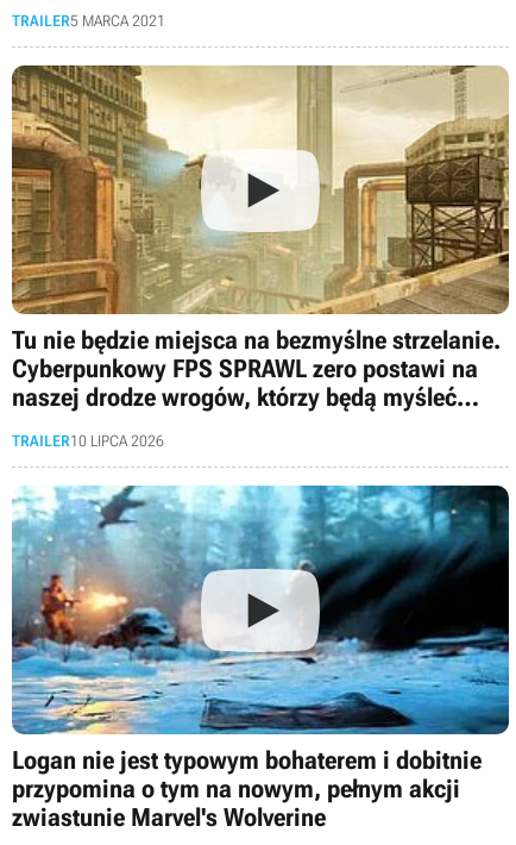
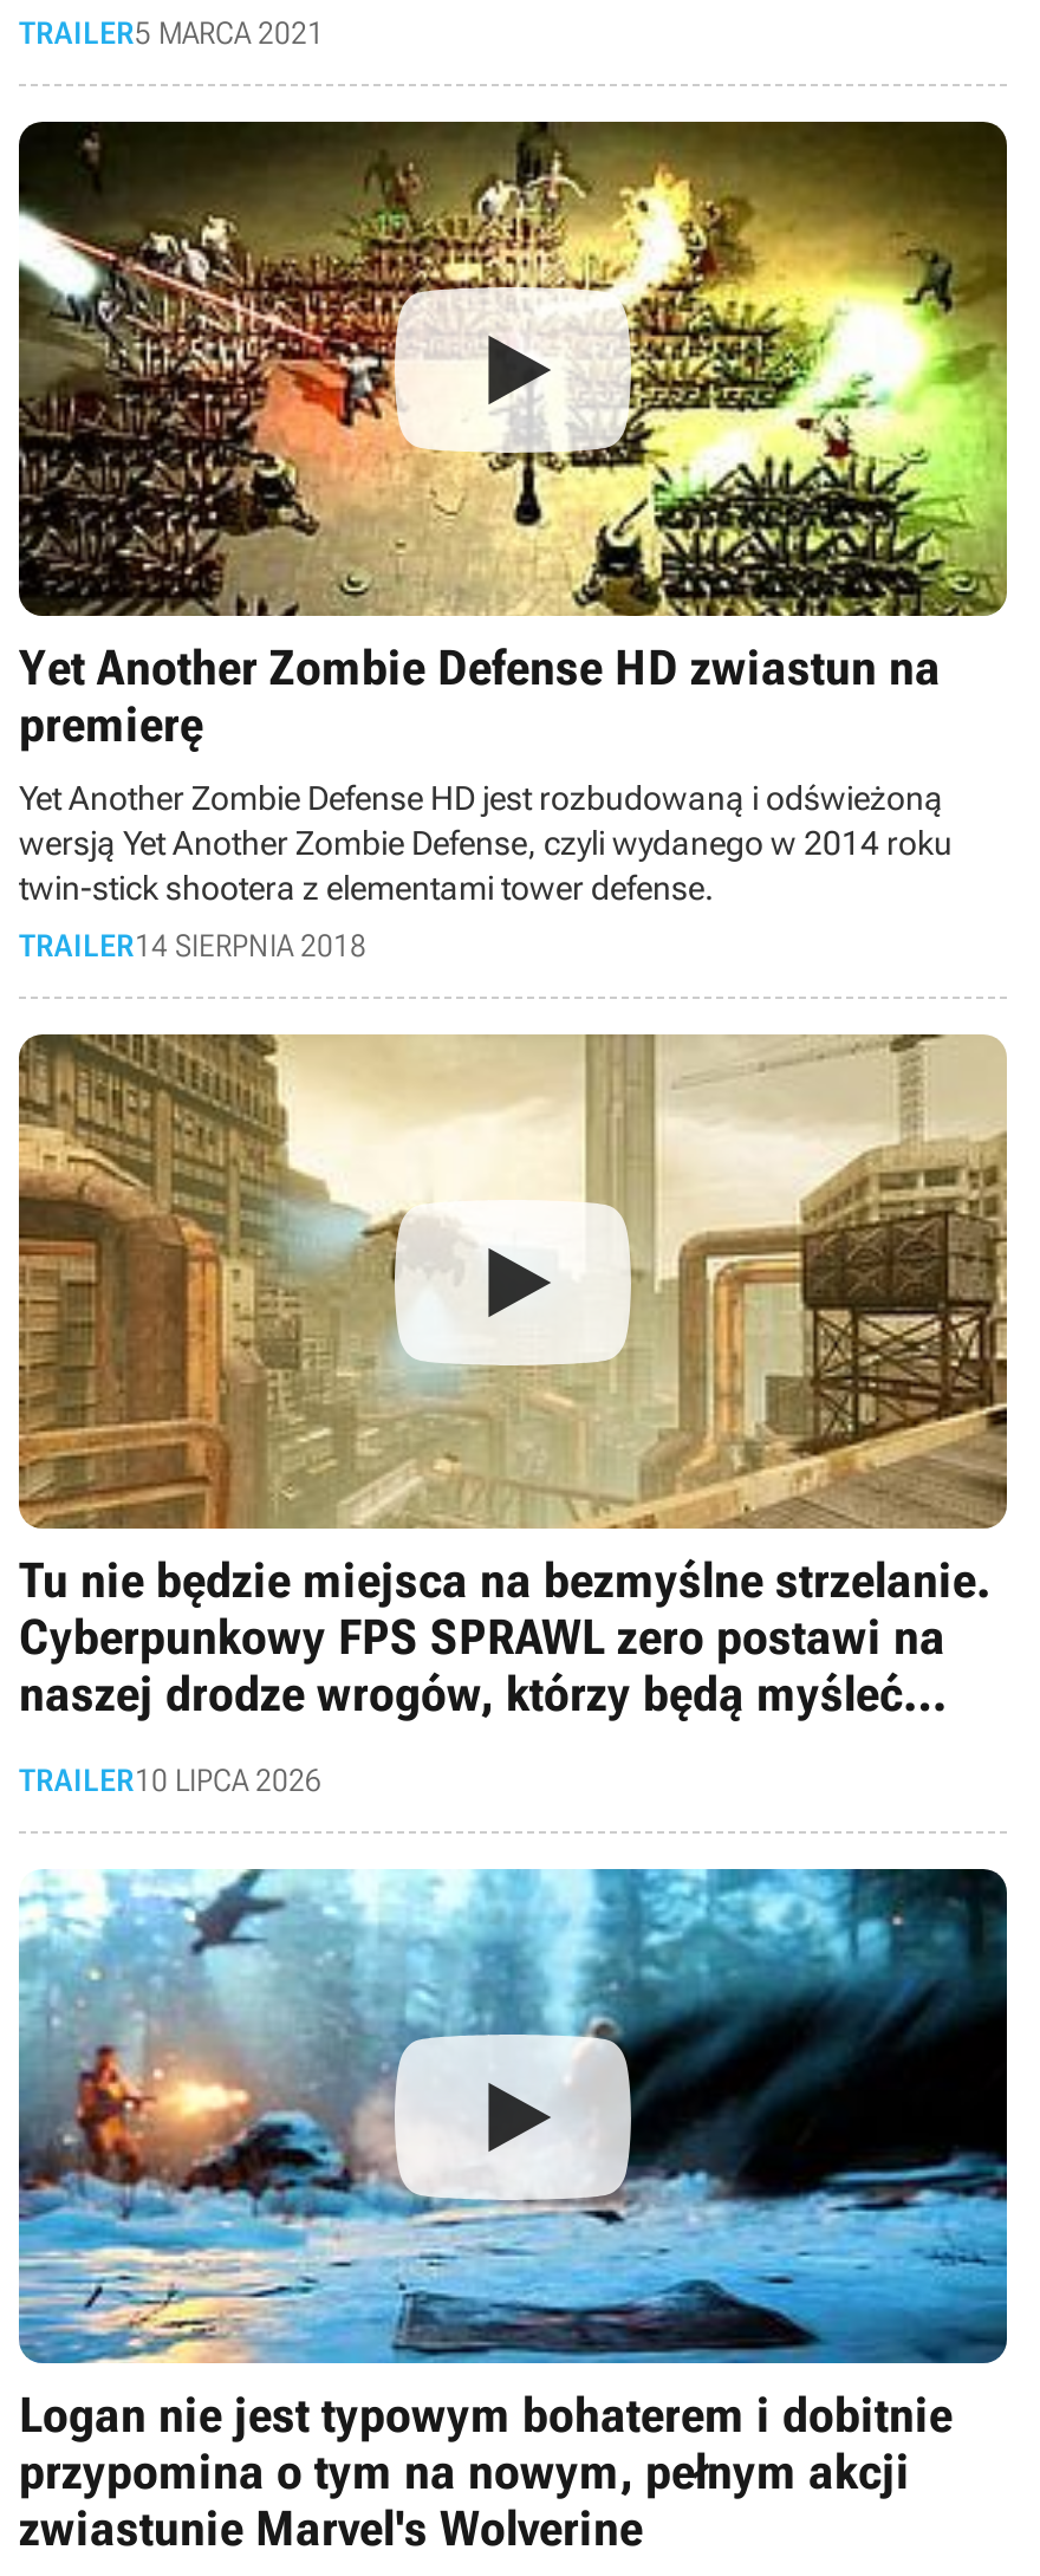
+ [image]
+ Yet Another Zombie Defense HD zwiastun na
+ premierę
+ Yet Another Zombie Defense HD jest rozbudowaną i odświeżoną
+ wersją Yet Another Zombie Defense, czyli wydanego w 2014 roku
+ twin-stick shootera z elementami tower defense.
+ TRAILER14 SIERPNIA 2018
